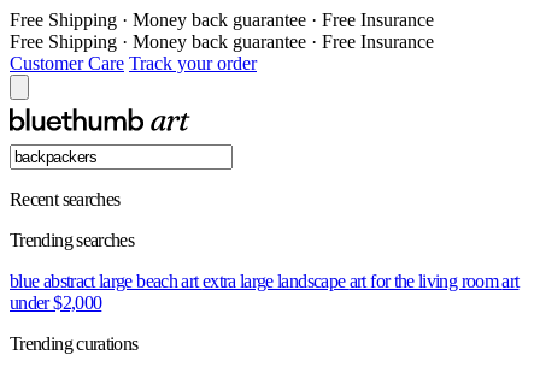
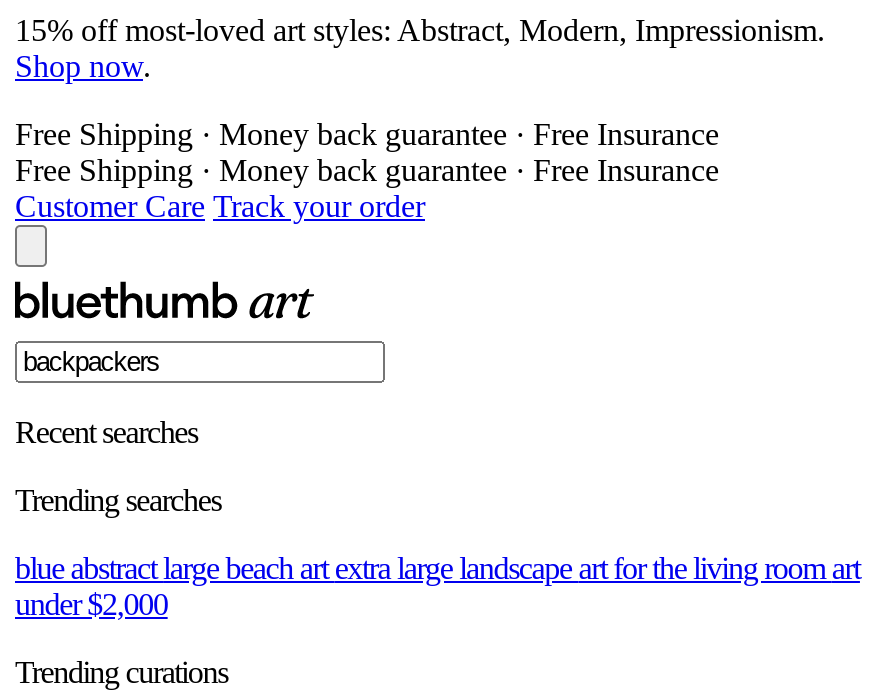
+ 15% off most-loved art styles: Abstract, Modern, Impressionism.
+ Shop now.
